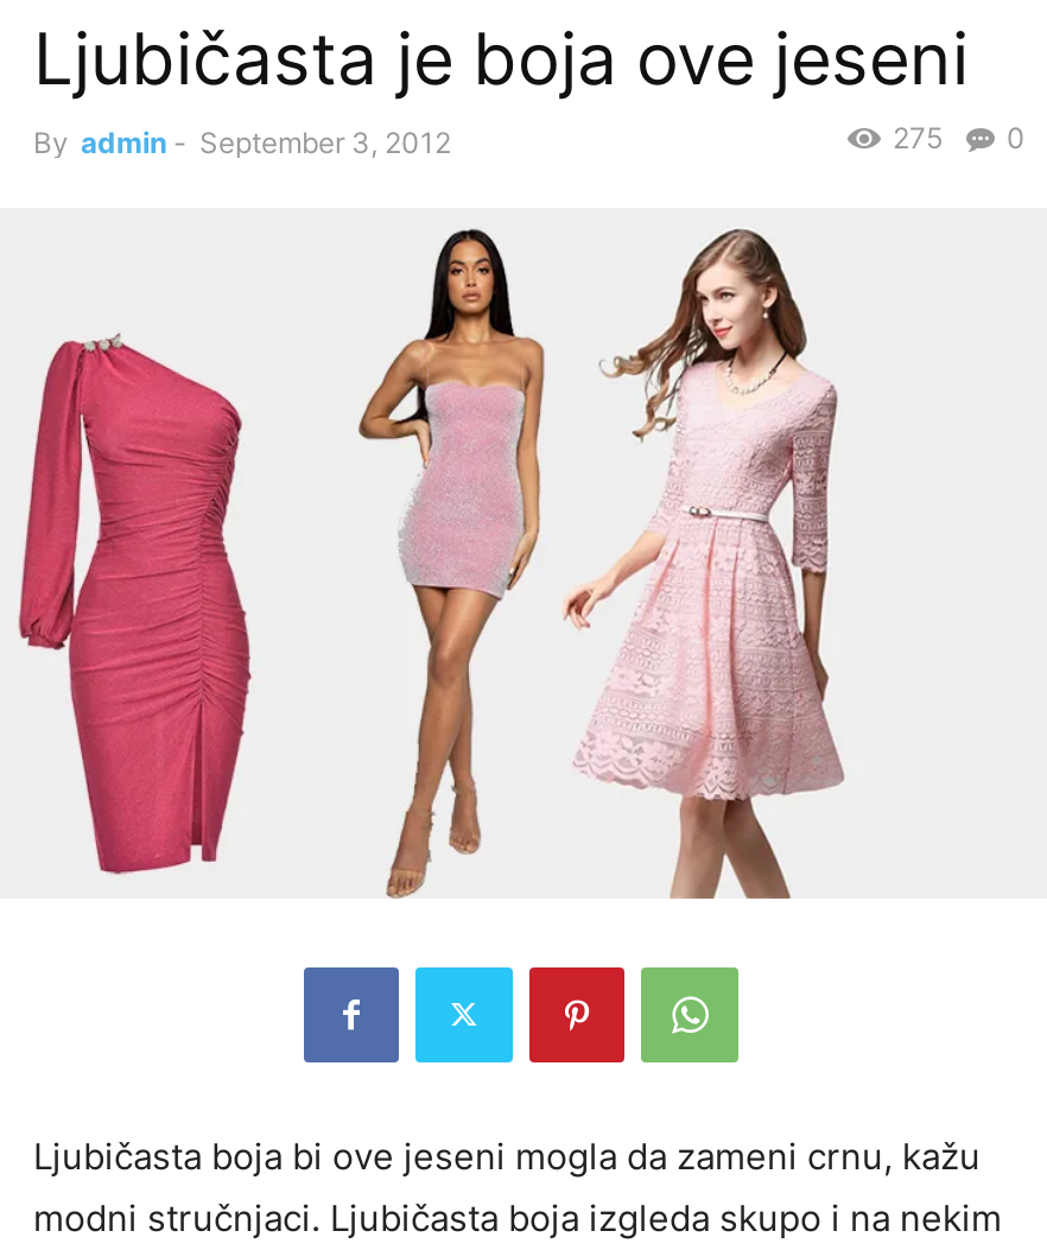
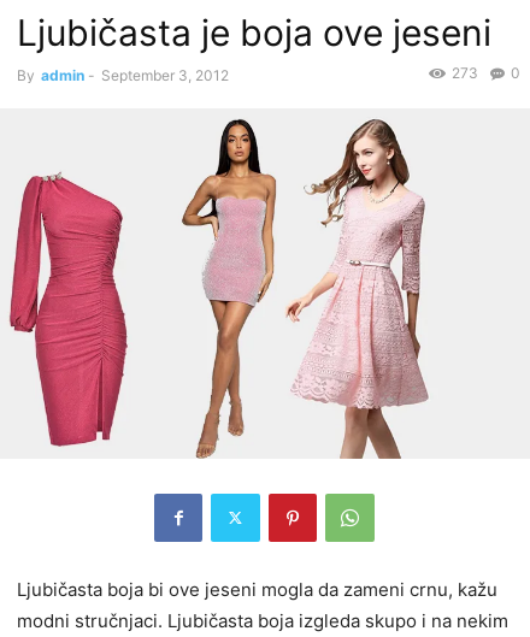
- 275 0
+ 273 0
